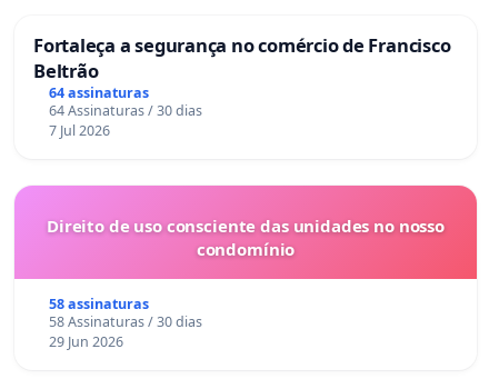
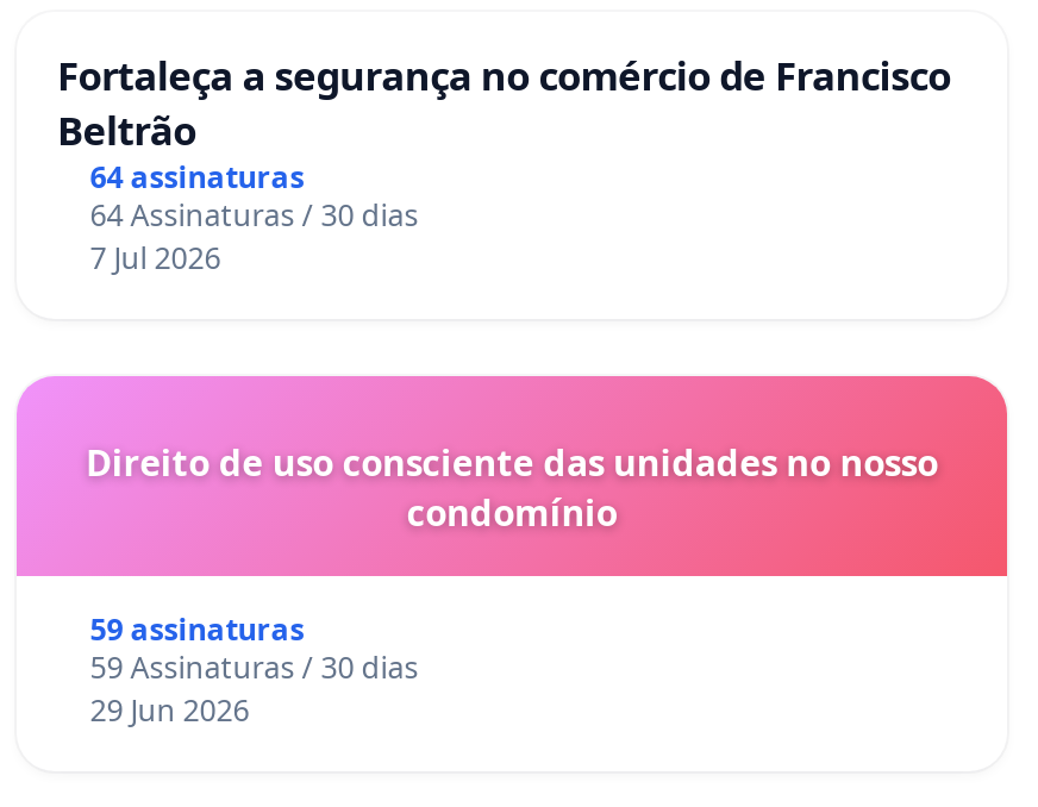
- 58 assinaturas
+ 59 assinaturas

- 58 Assinaturas / 30 dias
+ 59 Assinaturas / 30 dias
